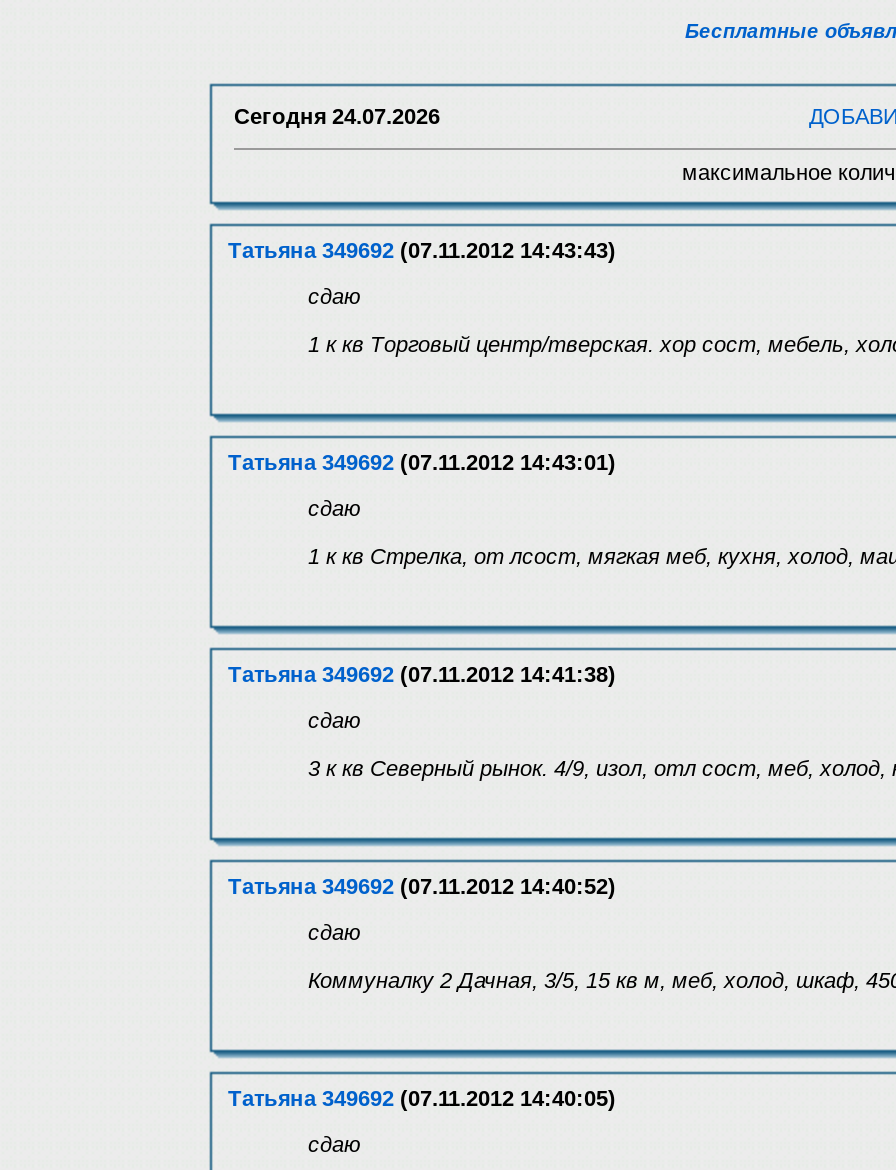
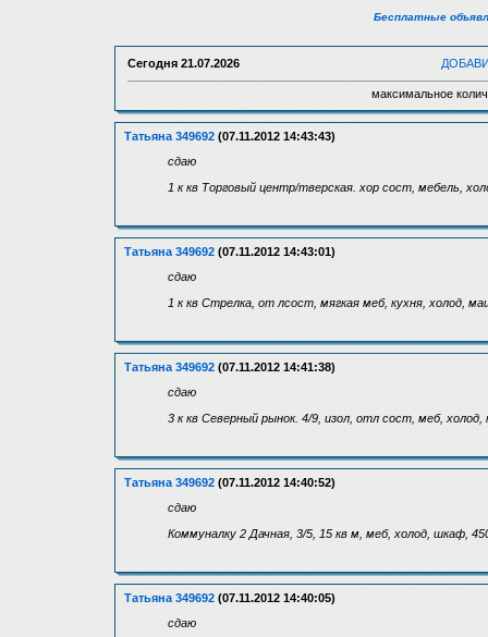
- Сегодня 24.07.2026
+ Сегодня 21.07.2026
